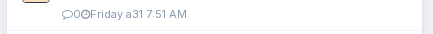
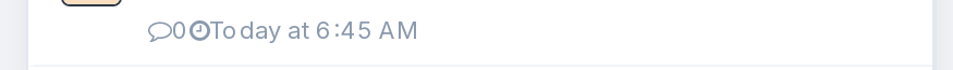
- 0 Friday a31 7:51 AM
+ 0 Today at 6:45 AM
